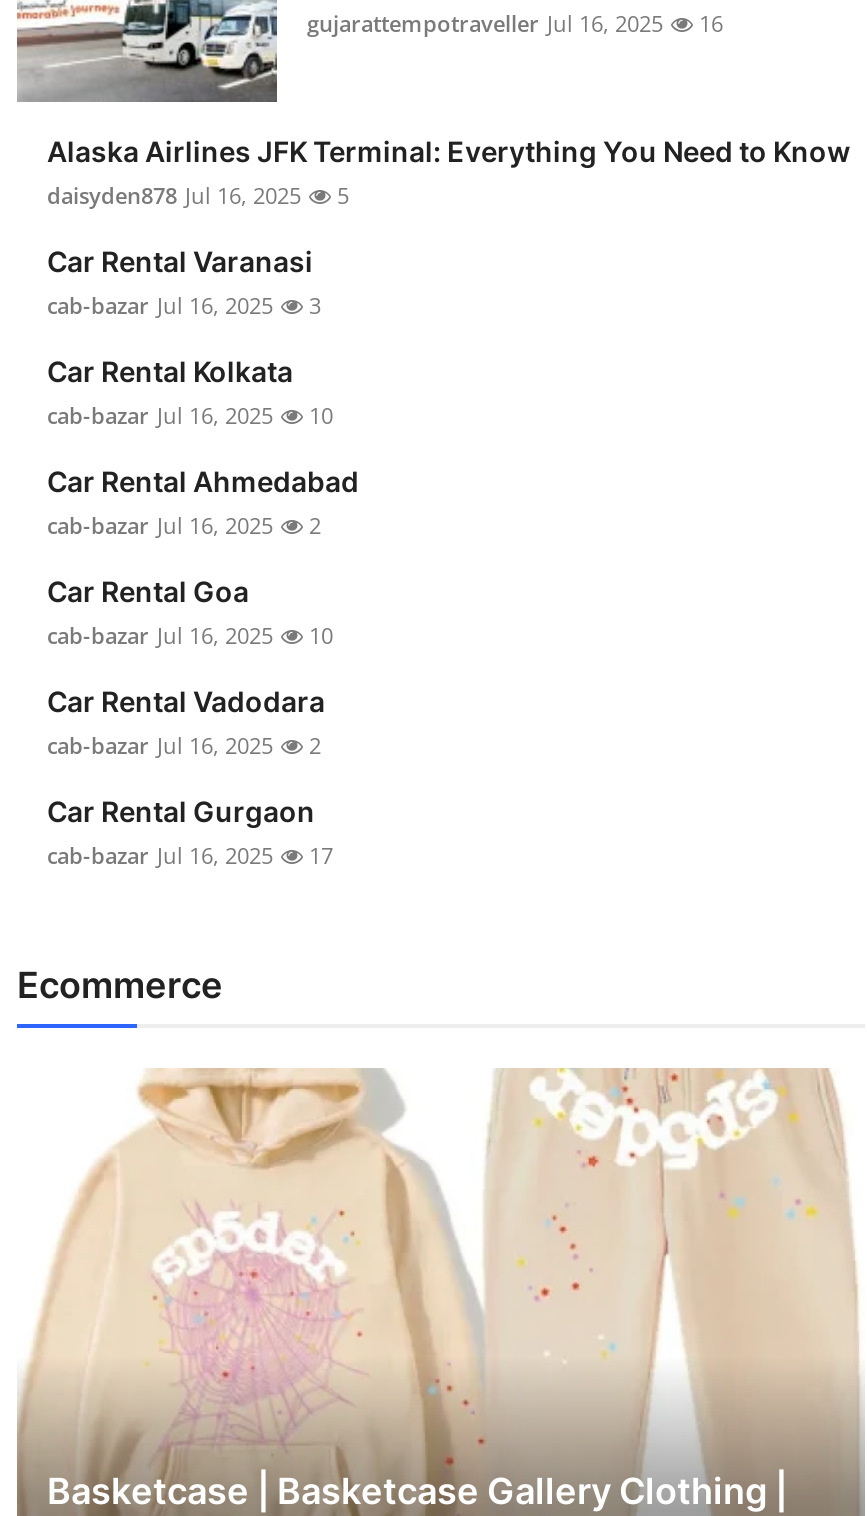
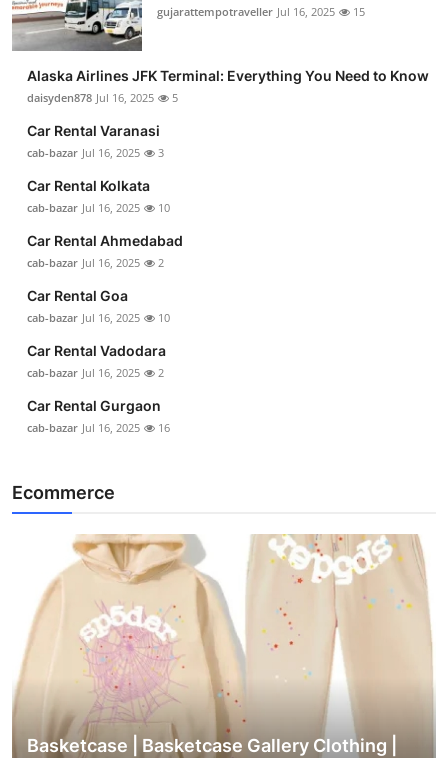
- gujarattempotraveller Jul 16, 2025 16
+ gujarattempotraveller Jul 16, 2025 15

- cab-bazar Jul 16, 2025 17
+ cab-bazar Jul 16, 2025 16
